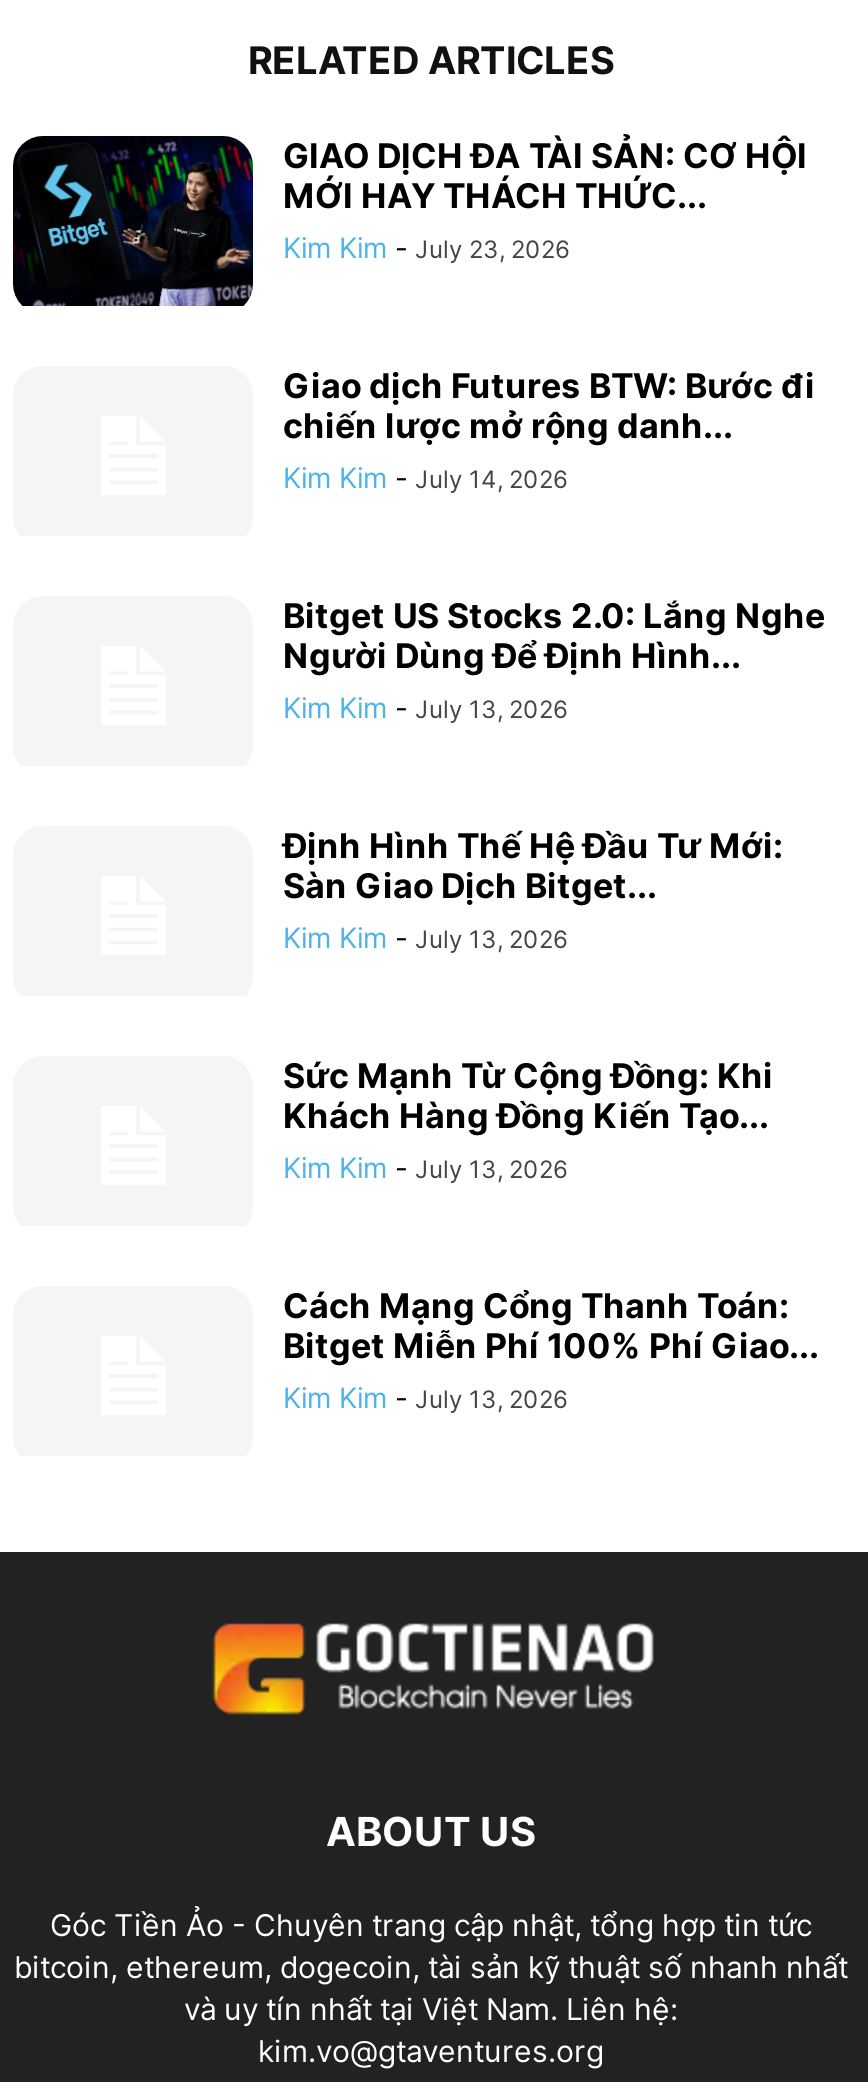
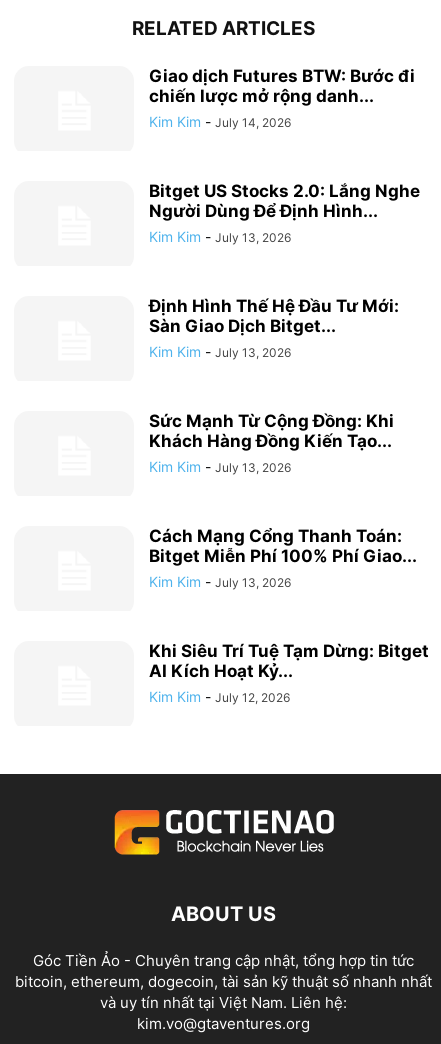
- [image]
- GIAO DỊCH ĐA TÀI SẢN: CƠ HỘI
- MỚI HAY THÁCH THỨC...
- Kim Kim - July 23, 2026

moved up: Giao dịch Futures BTW: Bước đi | chiến lược mở rộng danh... | Kim Kim - July 14, 2026 | ... | Bitget Miễn Phí 100% Phí Giao... | Kim Kim - July 13, 2026

+ Khi Siêu Trí Tuệ Tạm Dừng: Bitget
+ AI Kích Hoạt Kỷ...
+ Kim Kim - July 12, 2026
